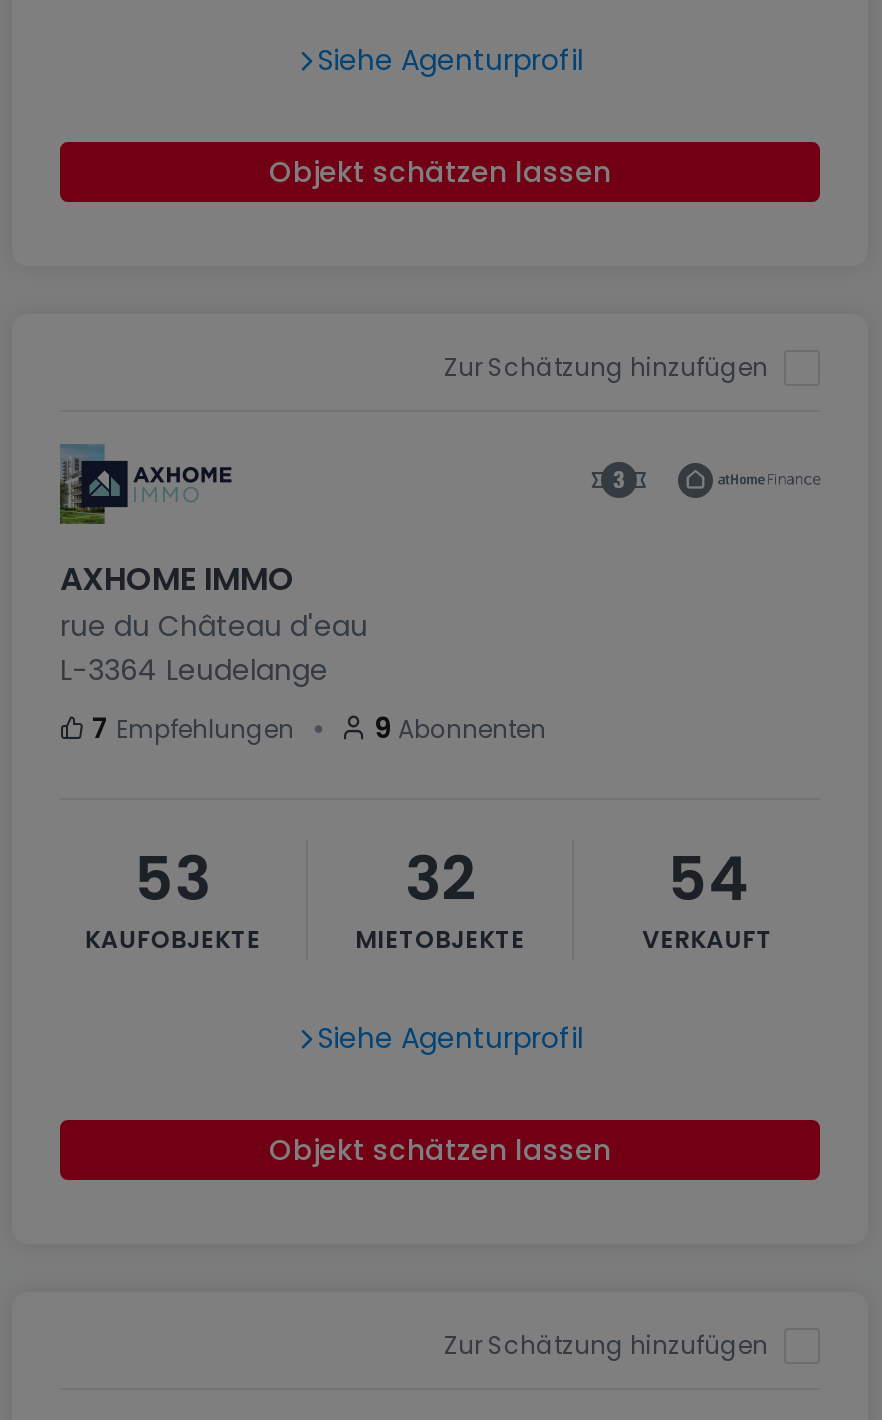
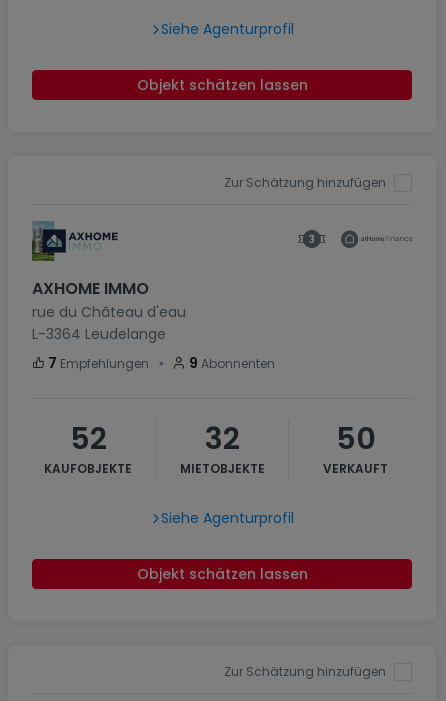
- 53
+ 52

- 54
+ 50
